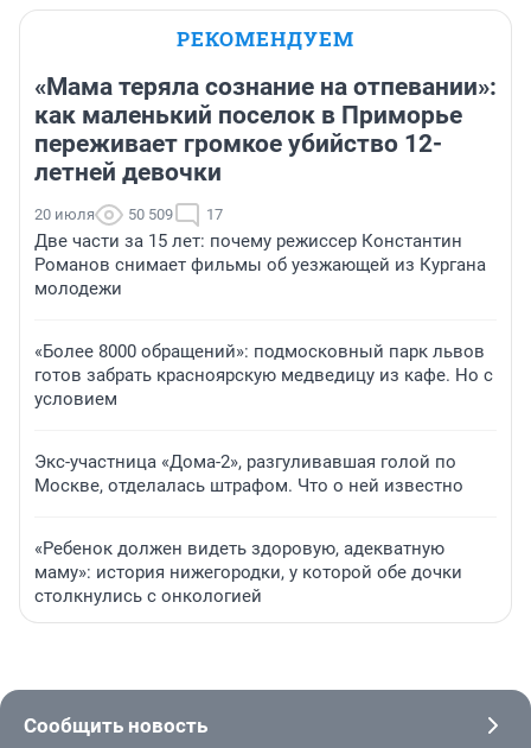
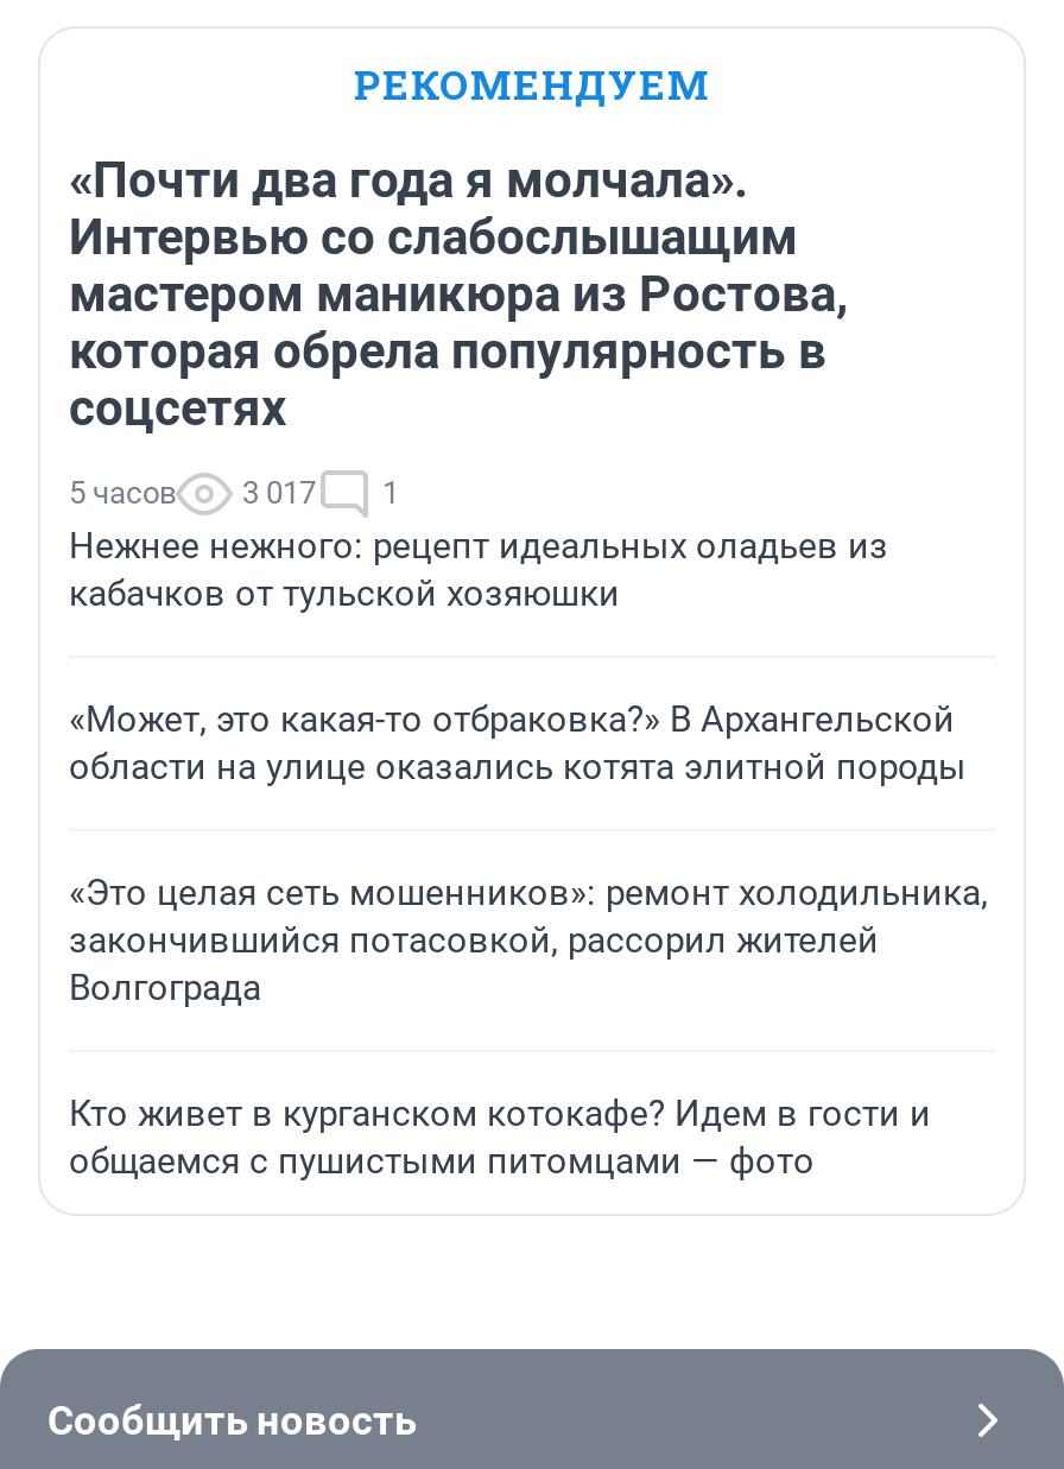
- «Мама теряла сознание на отпевании»:
- как маленький поселок в Приморье
- переживает громкое убийство 12-
- летней девочки
+ «Почти два года я молчала».
+ Интервью со слабослышащим
+ мастером маникюра из Ростова,
+ которая обрела популярность в
+ соцсетях

- 20 июля
- 50 509
- 17
- Две части за 15 лет: почему режиссер Константин
- Романов снимает фильмы об уезжающей из Кургана
- молодежи
+ 5 часов
+ 3 017
+ 1
+ Нежнее нежного: рецепт идеальных оладьев из
+ кабачков от тульской хозяюшки

- «Более 8000 обращений»: подмосковный парк львов
- готов забрать красноярскую медведицу из кафе. Но с
- условием
+ «Может, это какая-то отбраковка?» В Архангельской
+ области на улице оказались котята элитной породы

- Экс-участница «Дома-2», разгуливавшая голой по
- Москве, отделалась штрафом. Что о ней известно
+ «Это целая сеть мошенников»: ремонт холодильника,
+ закончившийся потасовкой, рассорил жителей
+ Волгограда

- «Ребенок должен видеть здоровую, адекватную
- маму»: история нижегородки, у которой обе дочки
- столкнулись с онкологией
+ Кто живет в курганском котокафе? Идем в гости и
+ общаемся с пушистыми питомцами — фото
